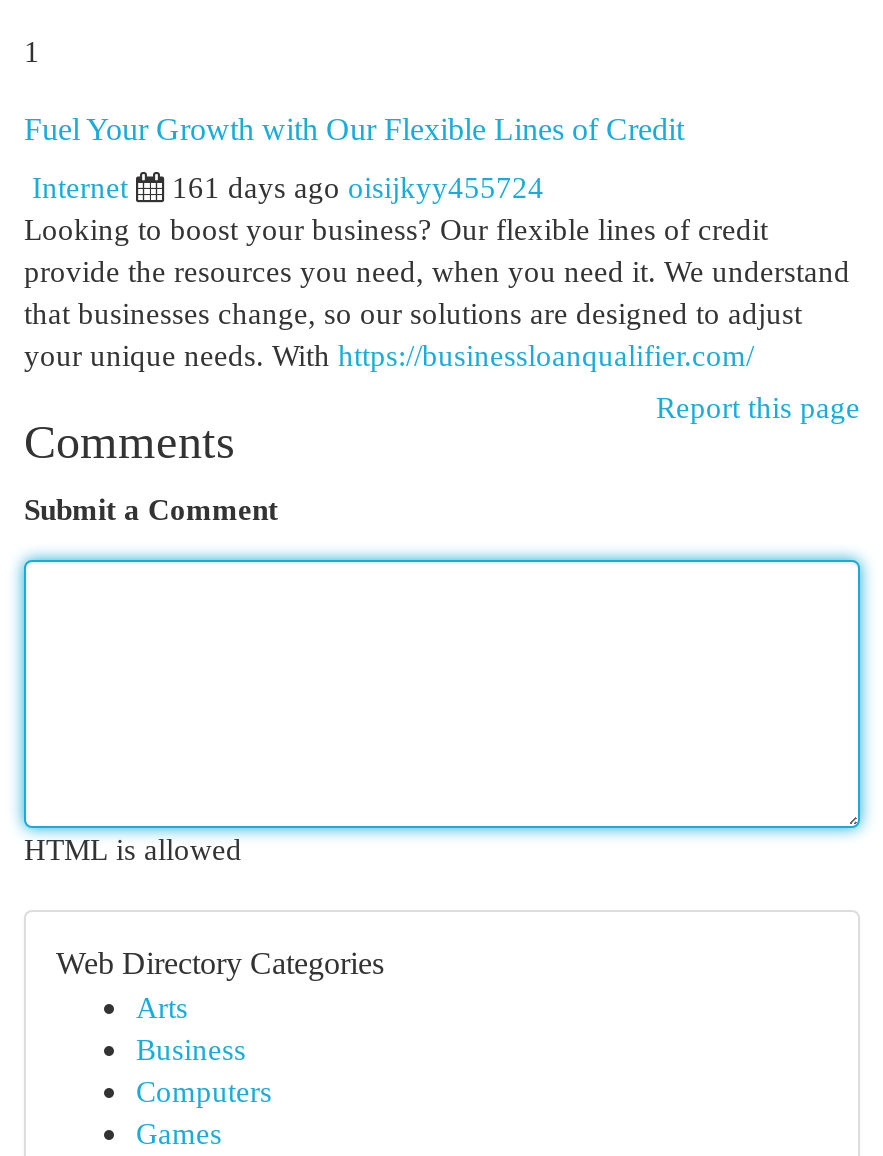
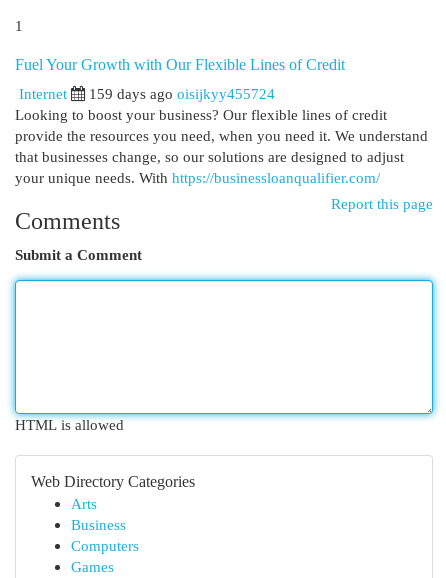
- 161 days ago oisijkyy455724
+ 159 days ago oisijkyy455724
